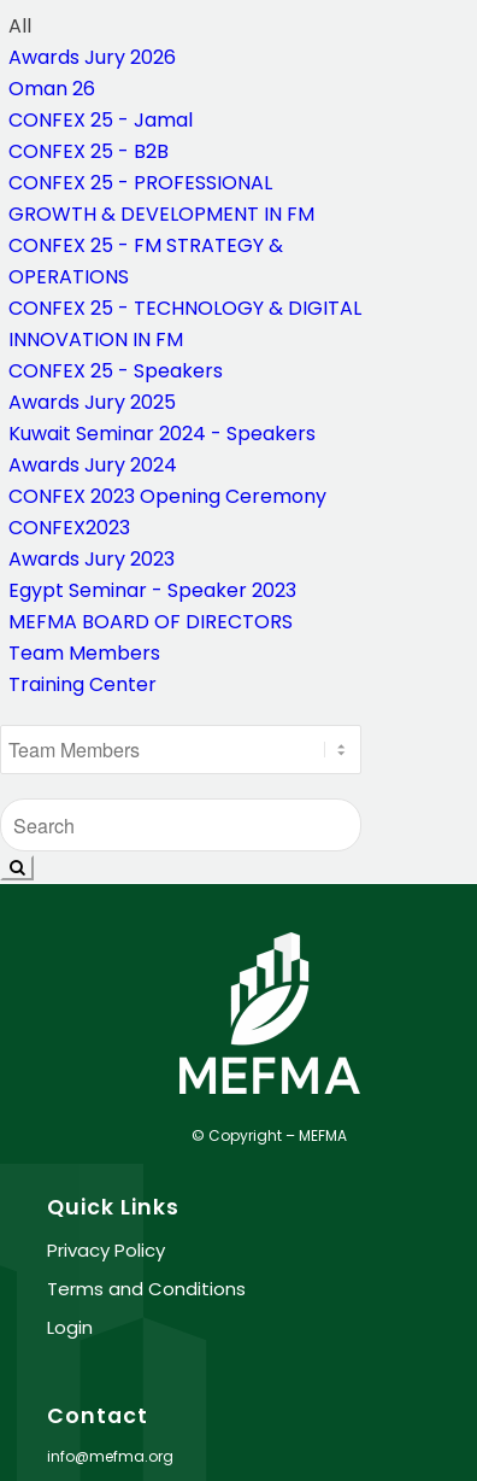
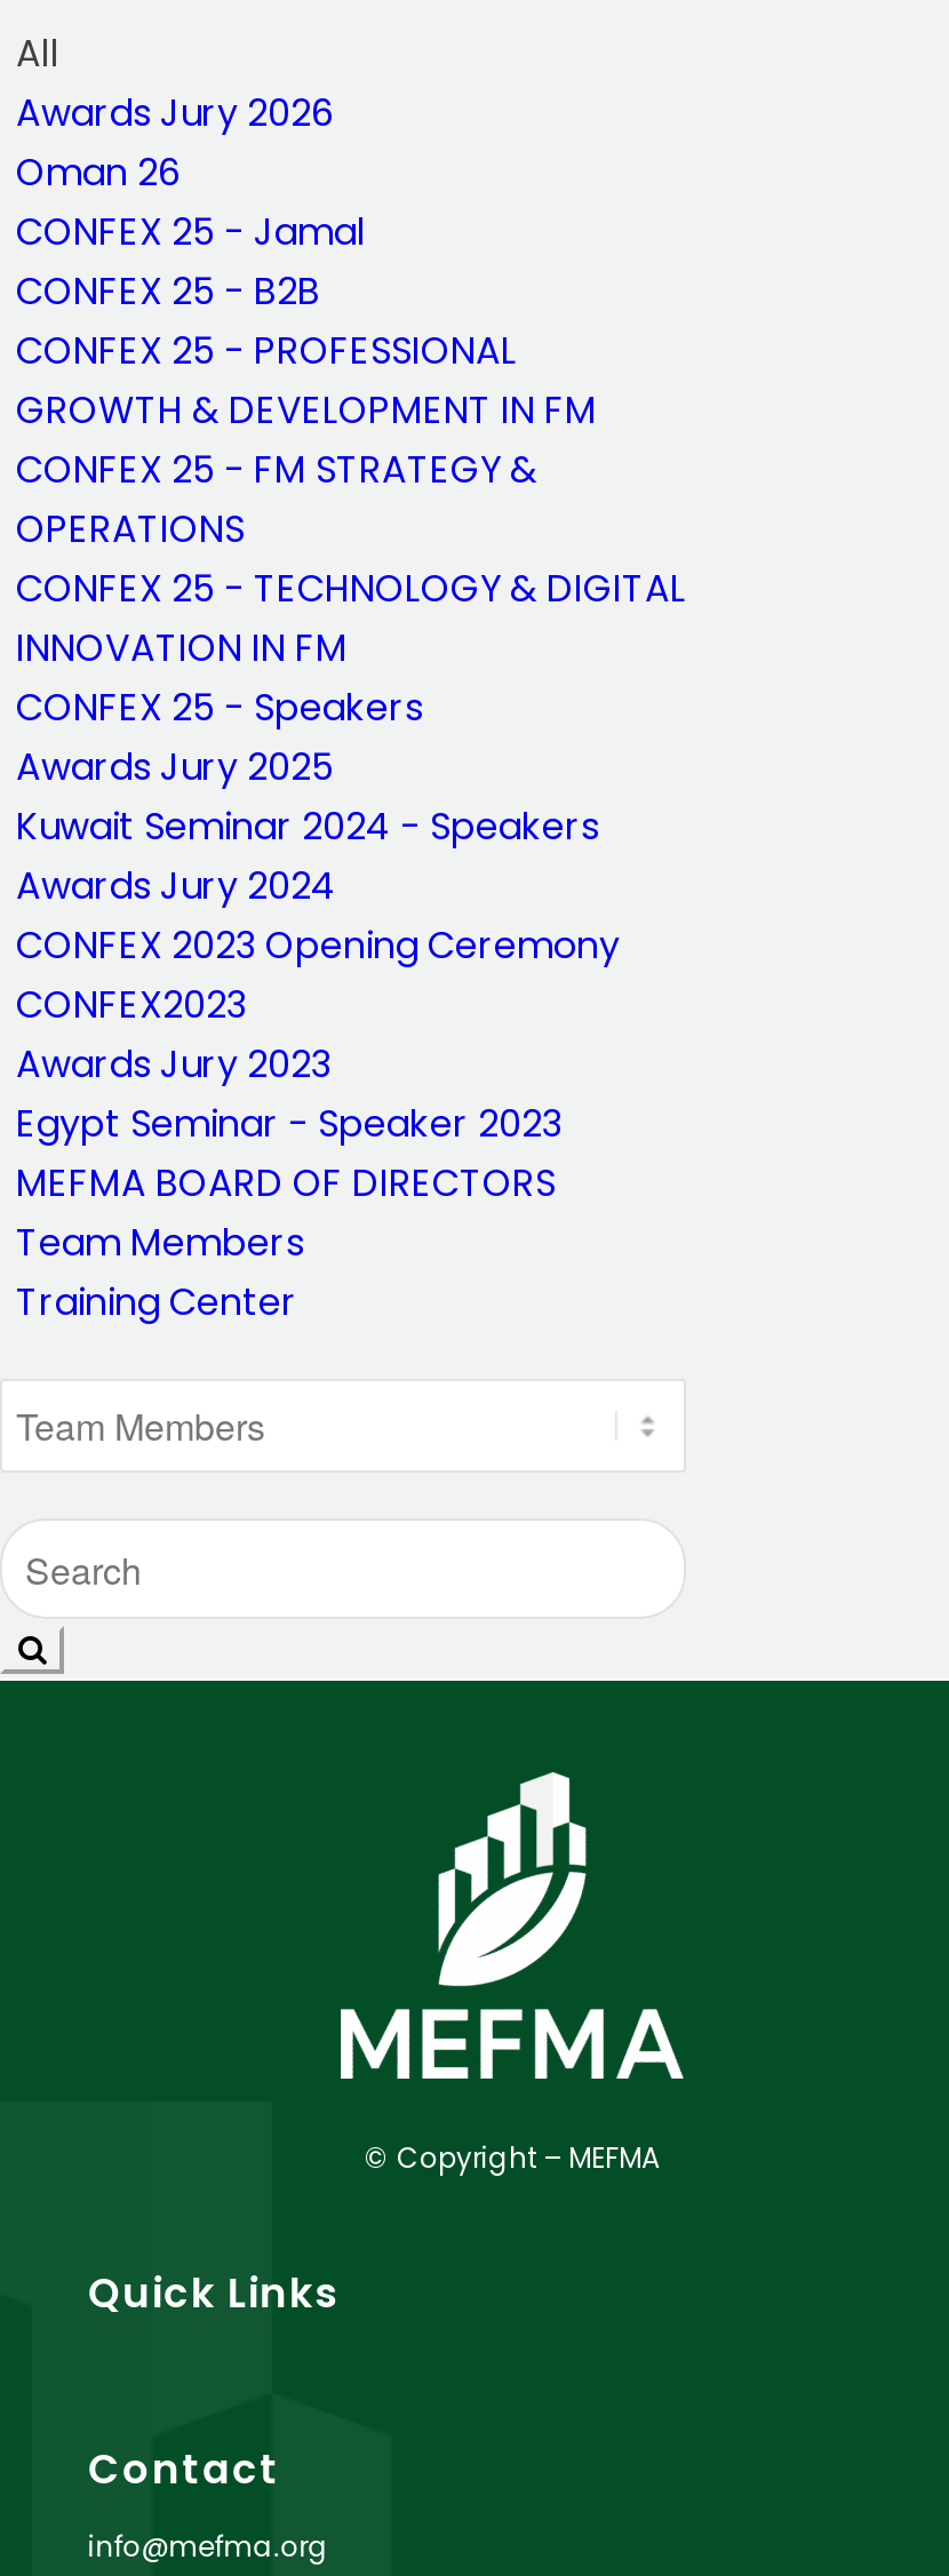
- Privacy Policy
- Terms and Conditions
- Login
